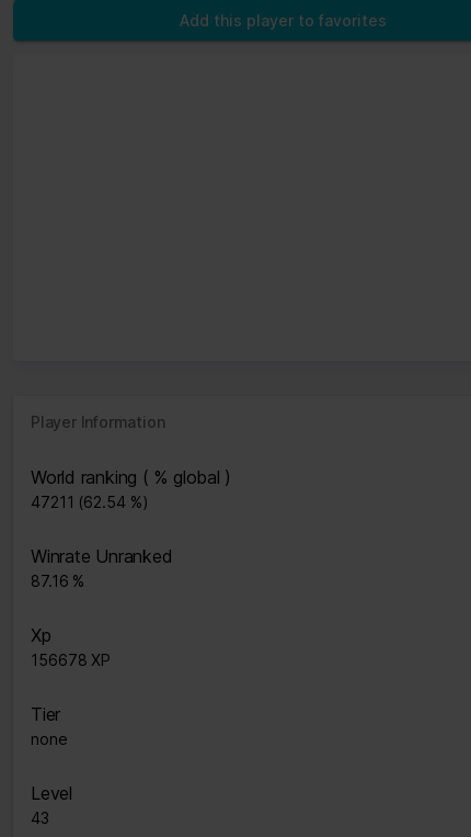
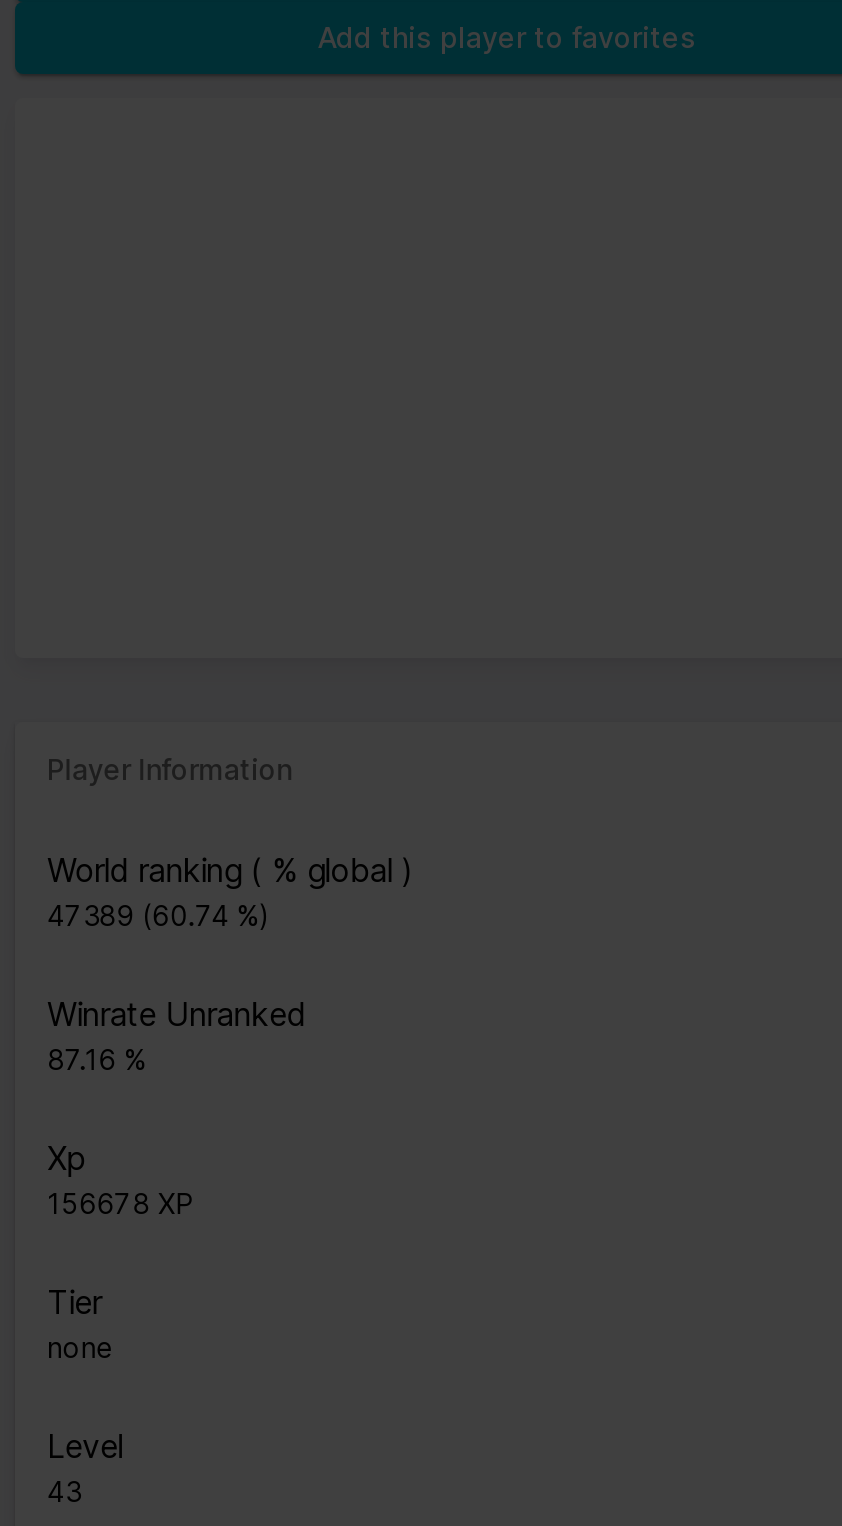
- 47211 (62.54 %)
+ 47389 (60.74 %)
